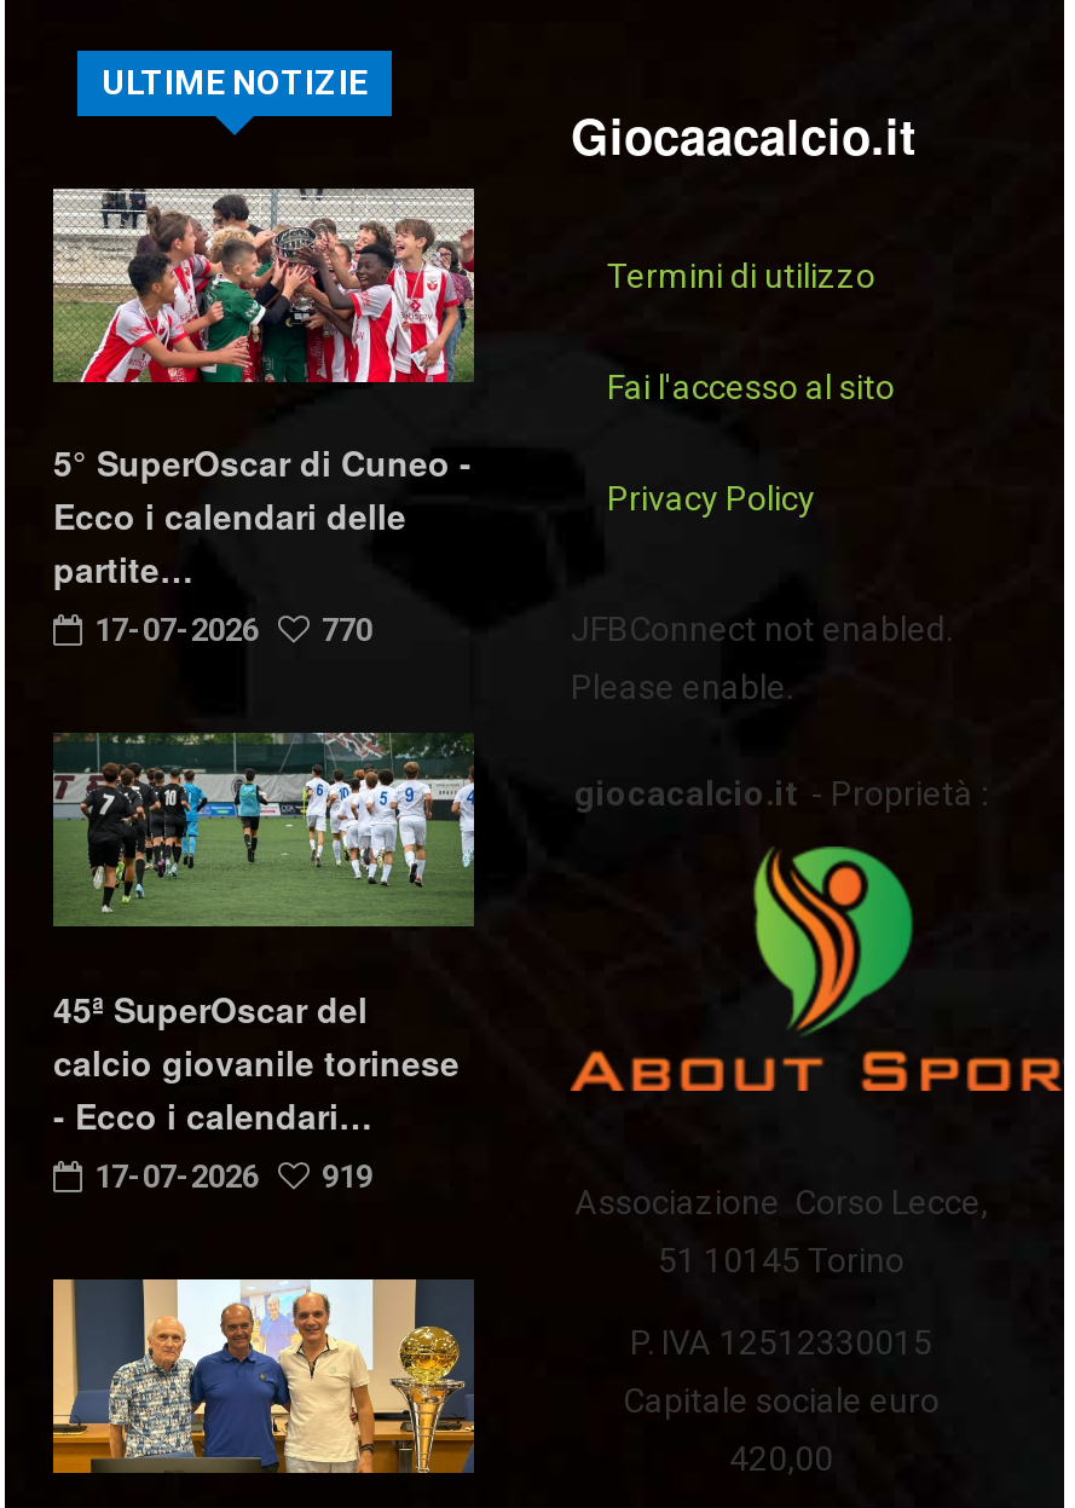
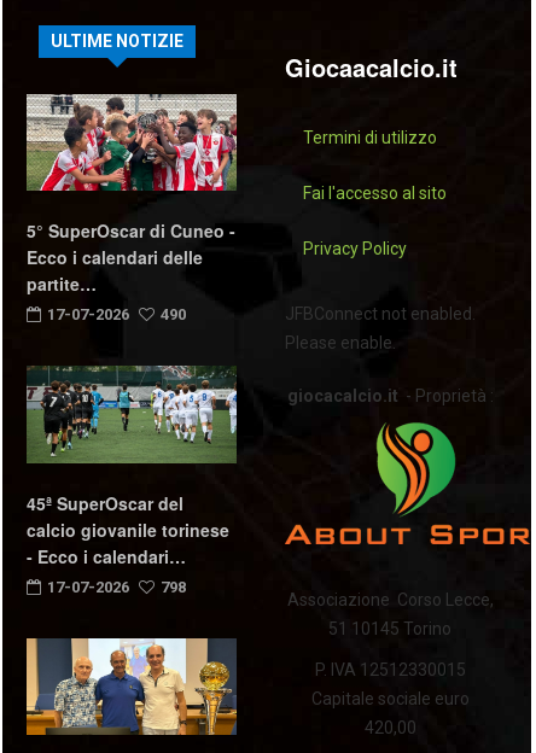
- 17-07-2026 770
+ 17-07-2026 490

- 17-07-2026 919
+ 17-07-2026 798
